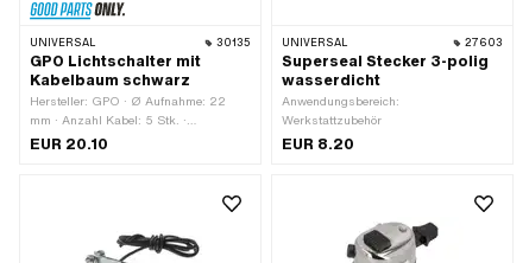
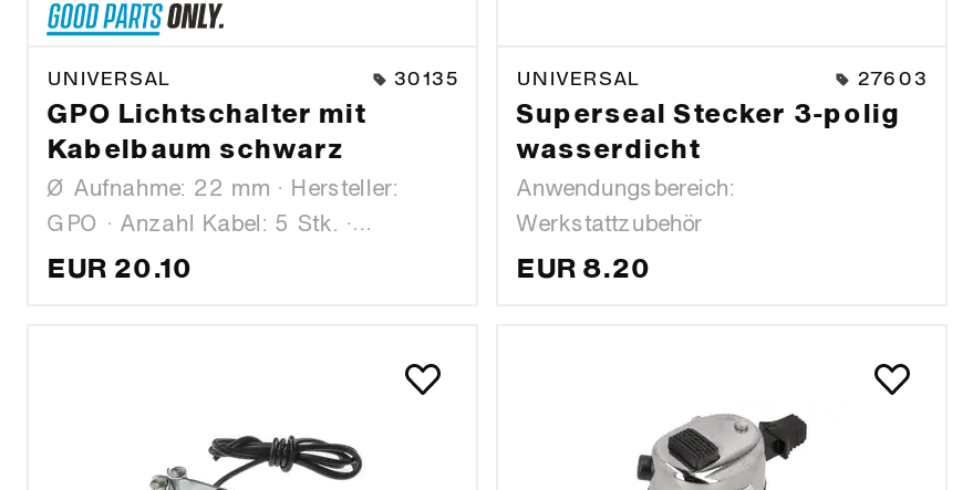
- Hersteller: GPO · Ø Aufnahme: 22
- mm · Anzahl Kabel: 5 Stk. ·
+ Ø Aufnahme: 22 mm · Hersteller:
+ GPO · Anzahl Kabel: 5 Stk. ·
